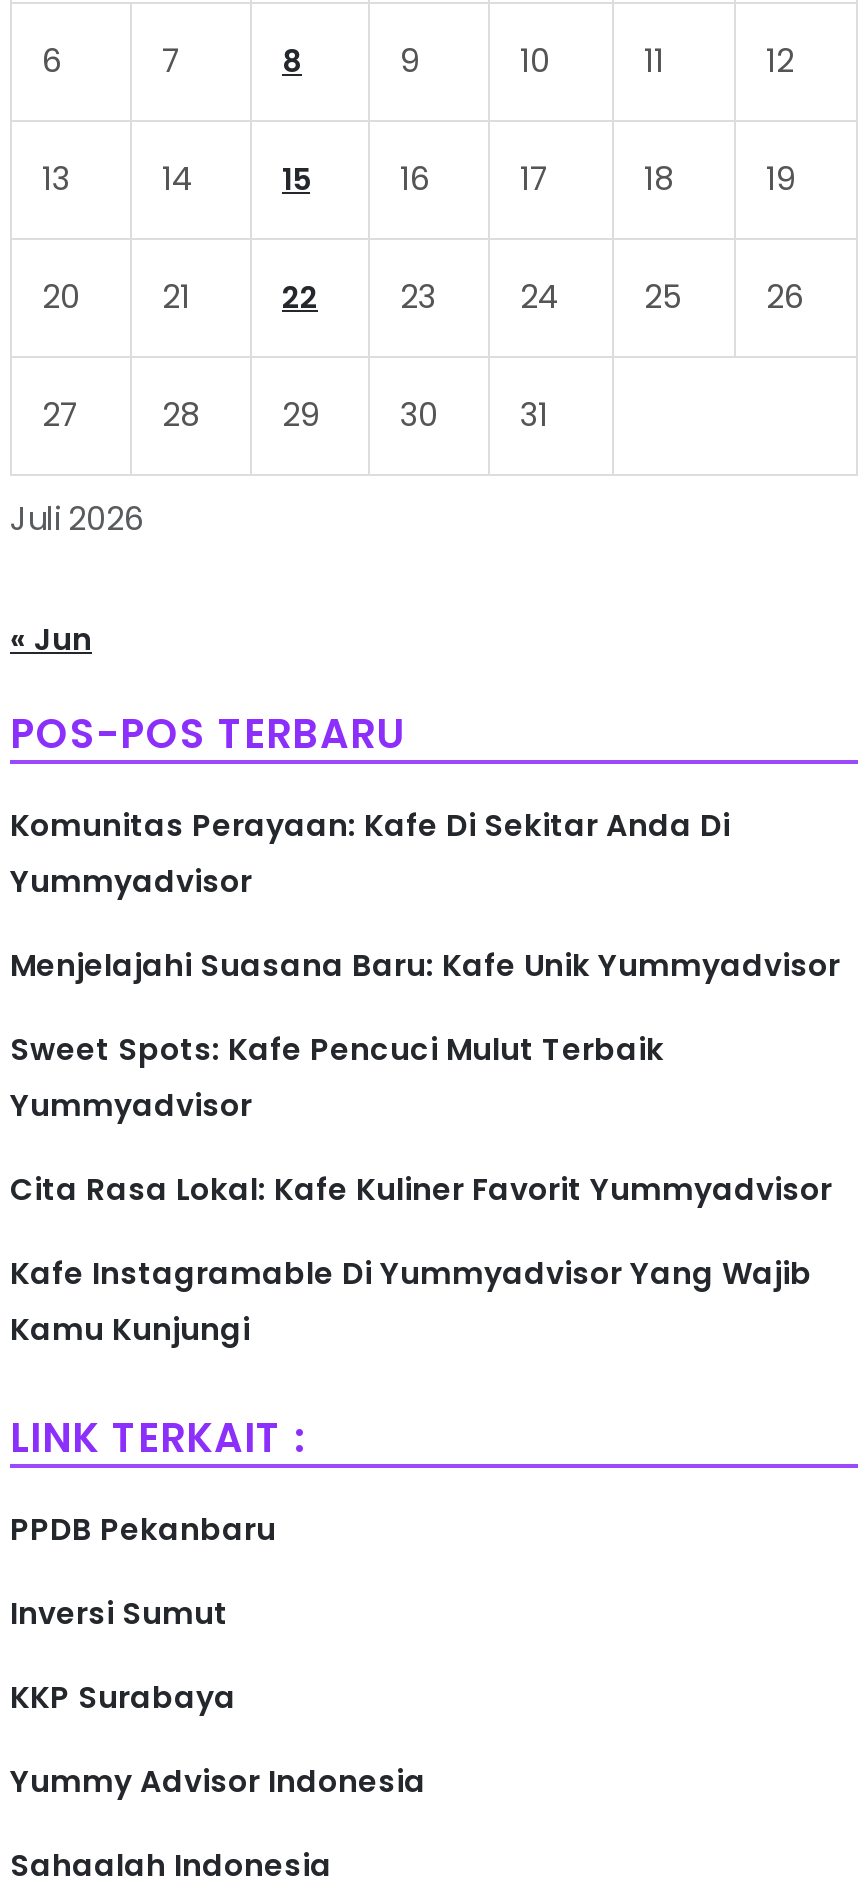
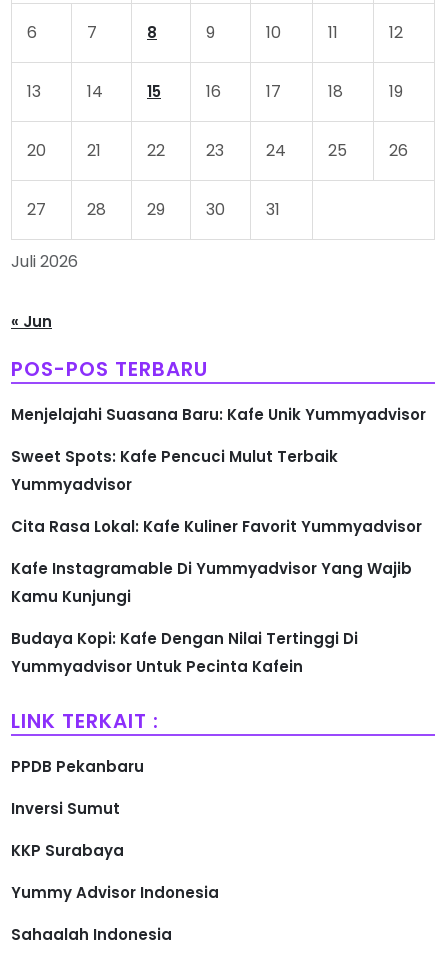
- Komunitas Perayaan: Kafe Di Sekitar Anda Di
- Yummyadvisor

moved up: Menjelajahi Suasana Baru: Kafe Unik Yummyadvisor | Sweet Spots: Kafe Pencuci Mulut Terbaik | Yummyadvisor | Cita Rasa Lokal: Kafe Kuliner Favorit Yummyadvisor | Kafe Instagramable Di Yummyadvisor Yang Wajib | Kamu Kunjungi

+ Budaya Kopi: Kafe Dengan Nilai Tertinggi Di
+ Yummyadvisor Untuk Pecinta Kafein
